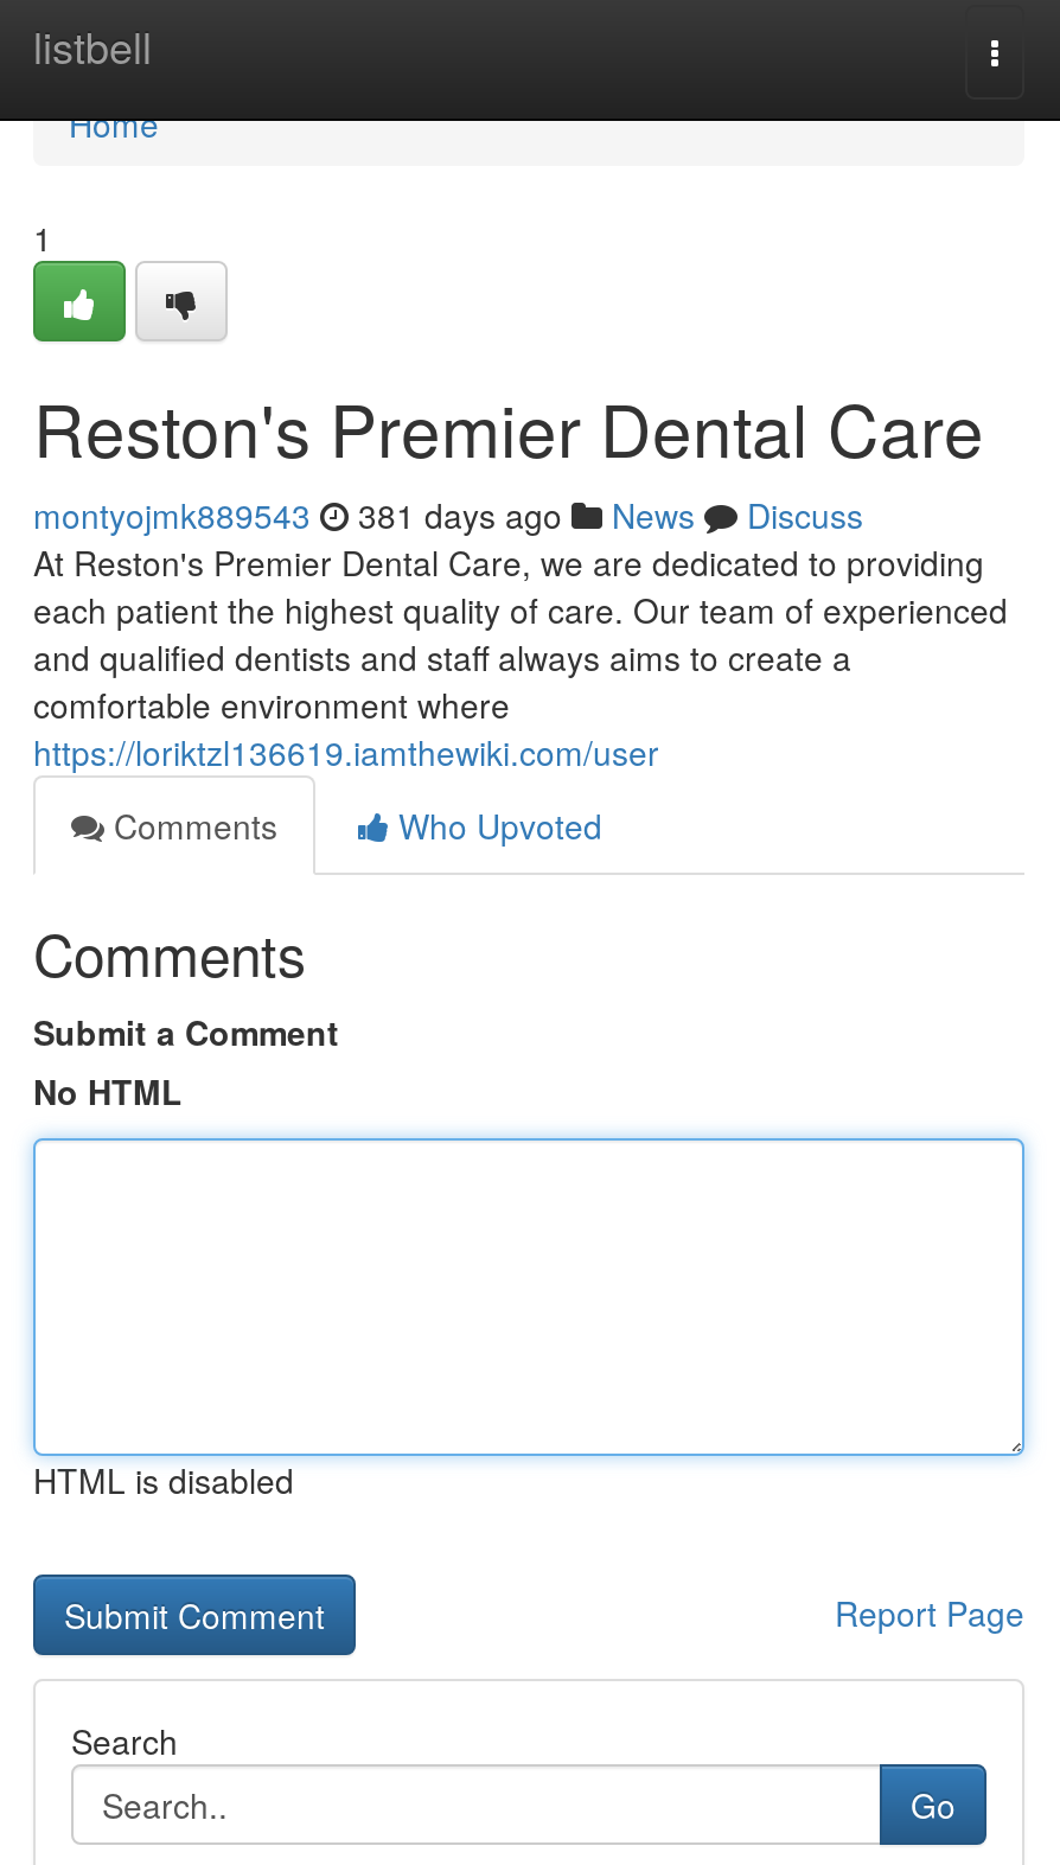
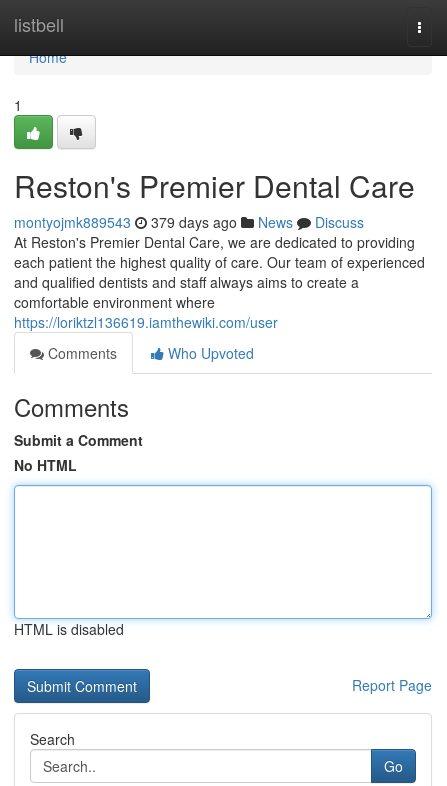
- montyojmk889543 381 days ago News Discuss
+ montyojmk889543 379 days ago News Discuss
